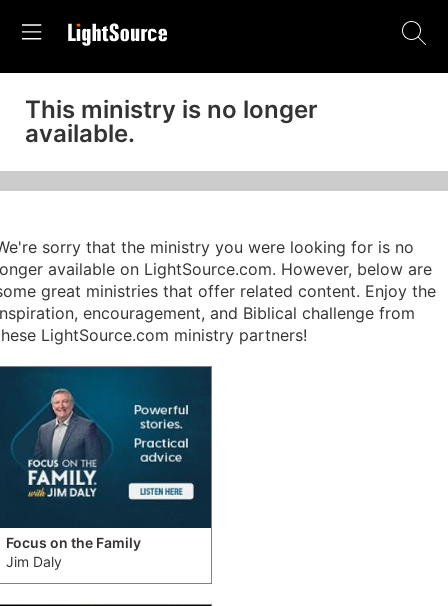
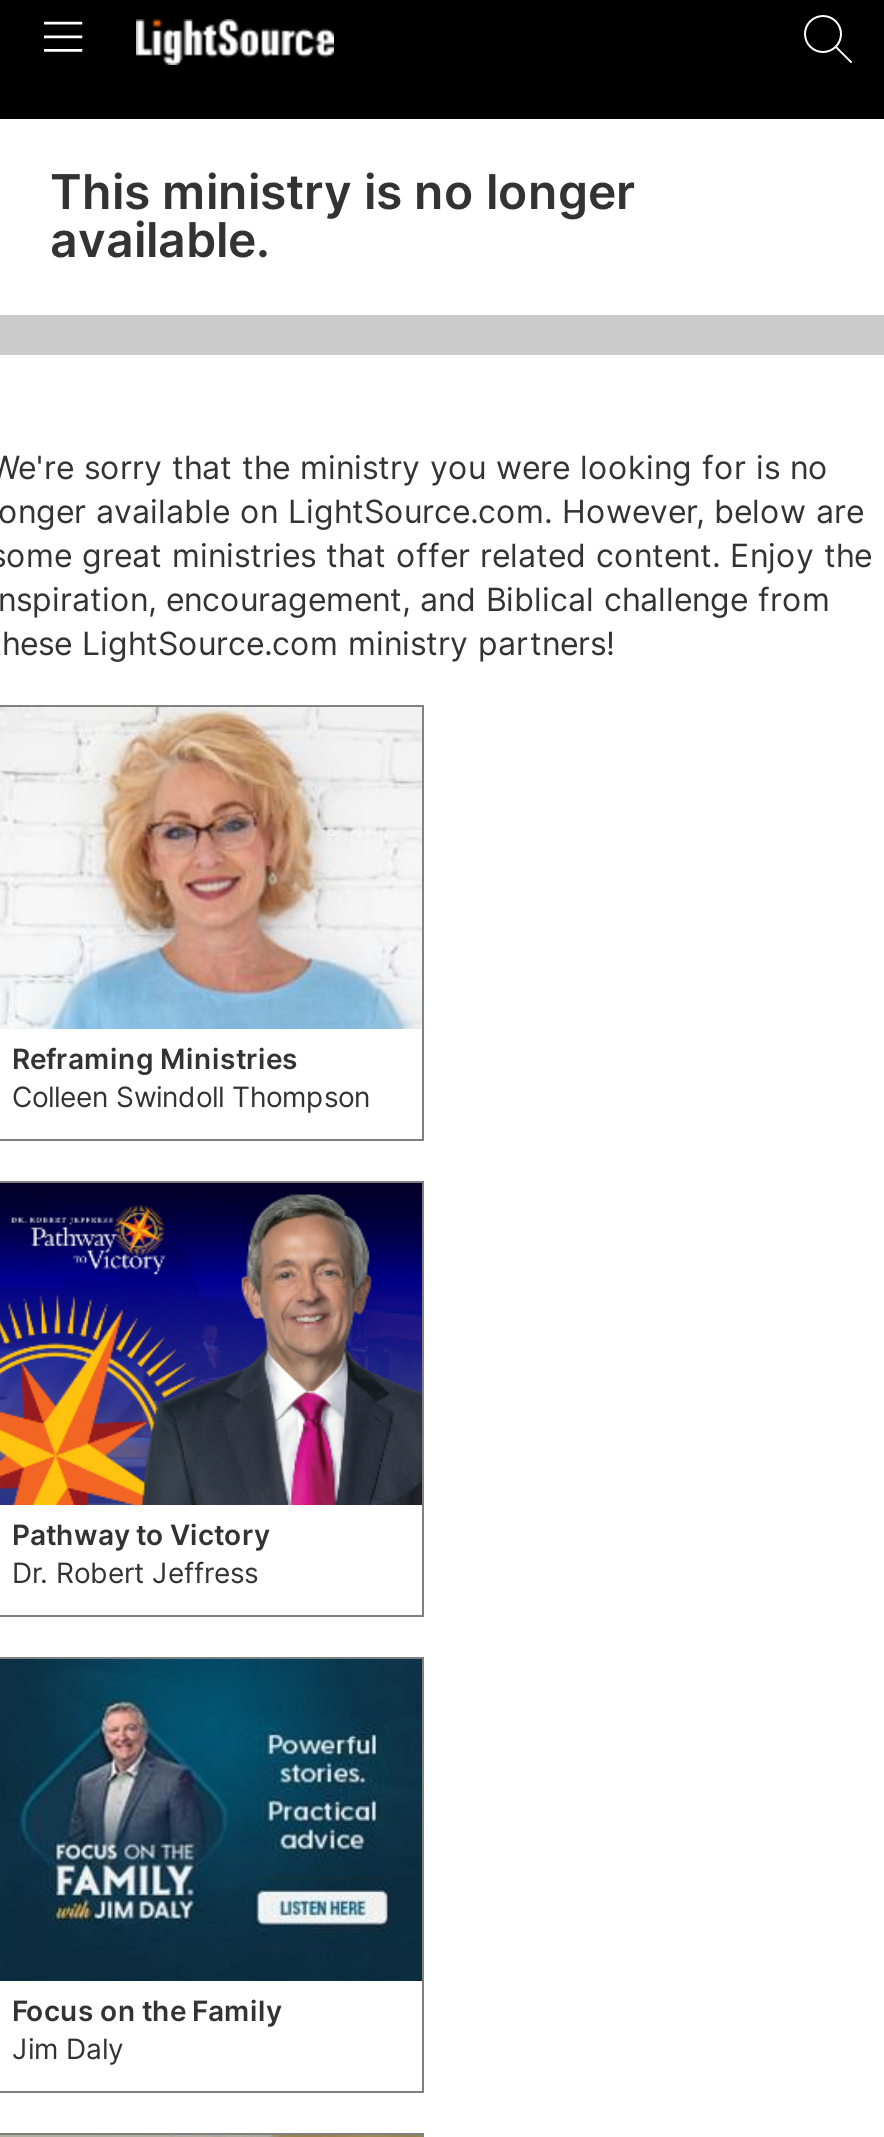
+ [image]
+ Reframing Ministries
+ Colleen Swindoll Thompson

+ [image]
+ Pathway to Victory
+ Dr. Robert Jeffress
